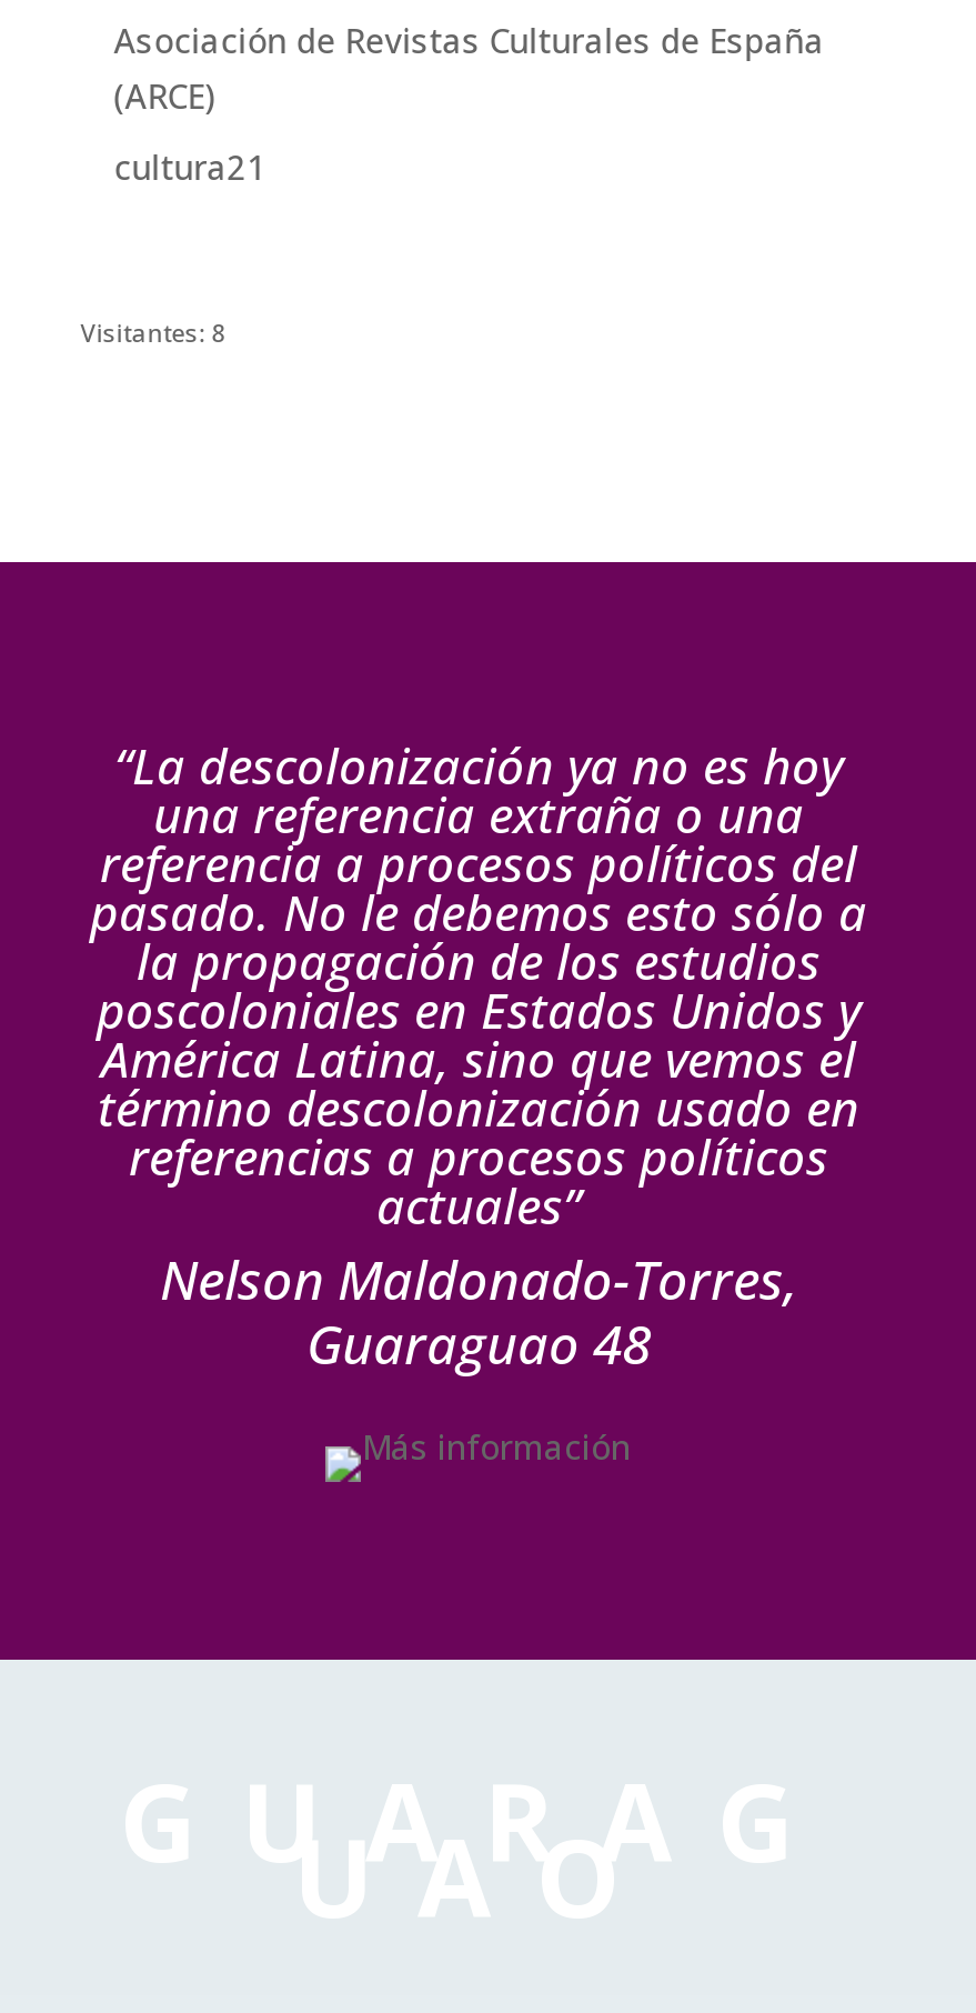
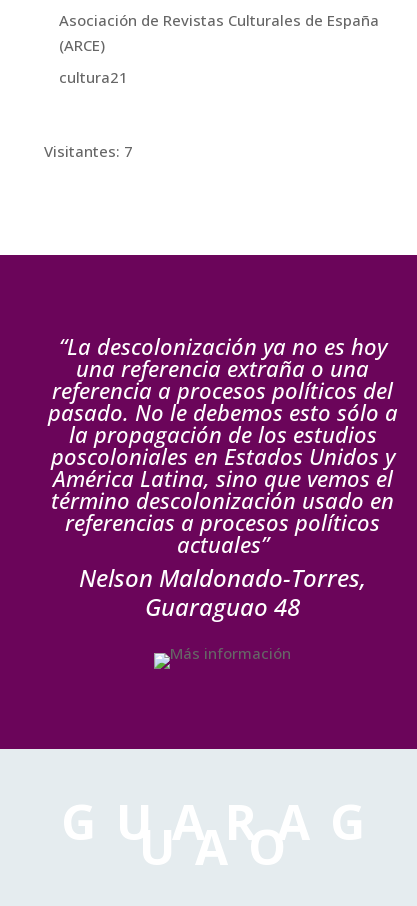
- Visitantes: 8
+ Visitantes: 7
